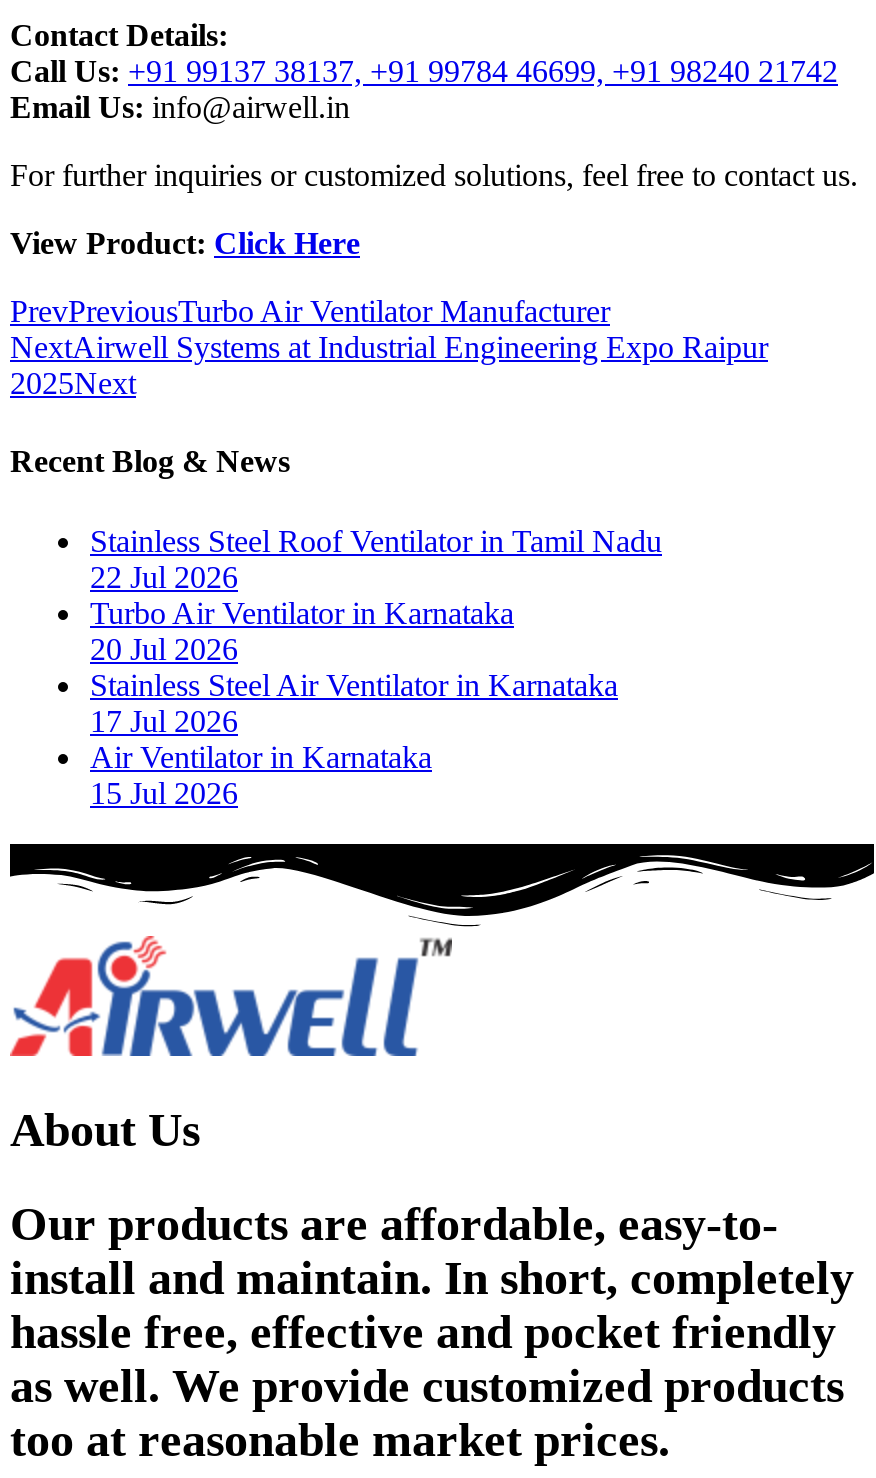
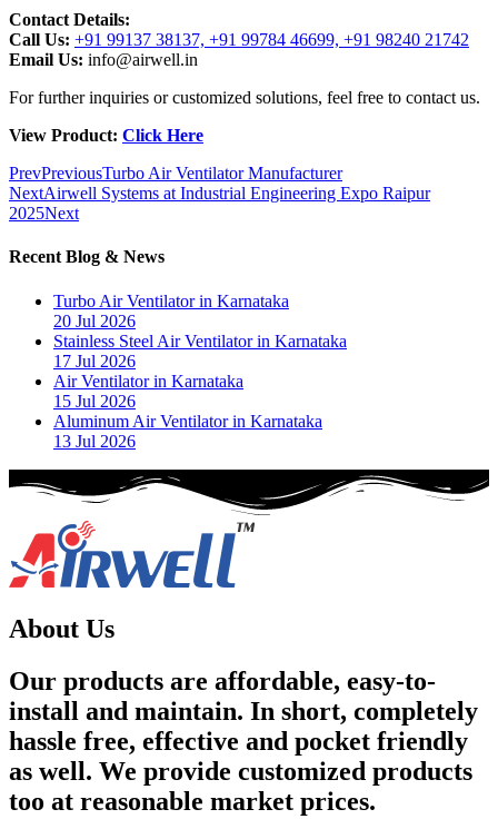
- Stainless Steel Roof Ventilator in Tamil Nadu
- 22 Jul 2026

moved up: Turbo Air Ventilator in Karnataka | 20 Jul 2026 | Stainless Steel Air Ventilator in Karnataka | 17 Jul 2026 | Air Ventilator in Karnataka | 15 Jul 2026

+ Aluminum Air Ventilator in Karnataka
+ 13 Jul 2026
